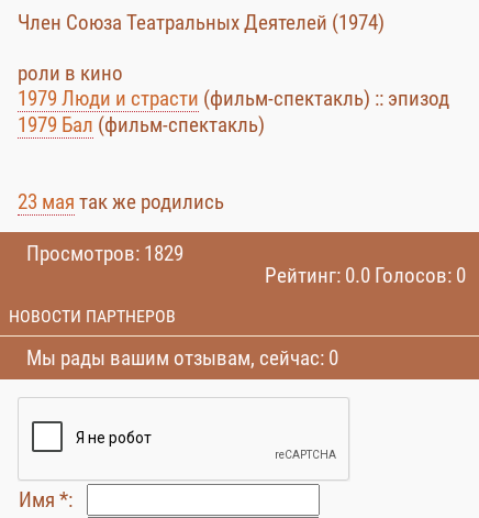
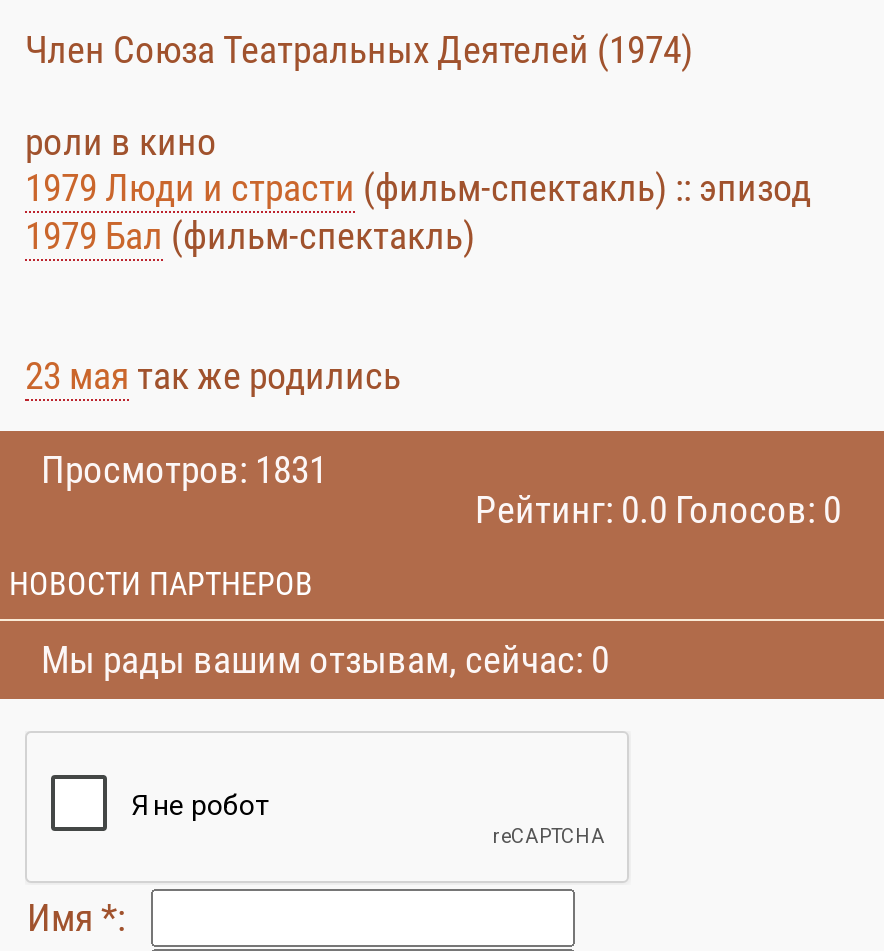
- Просмотров: 1829
+ Просмотров: 1831
